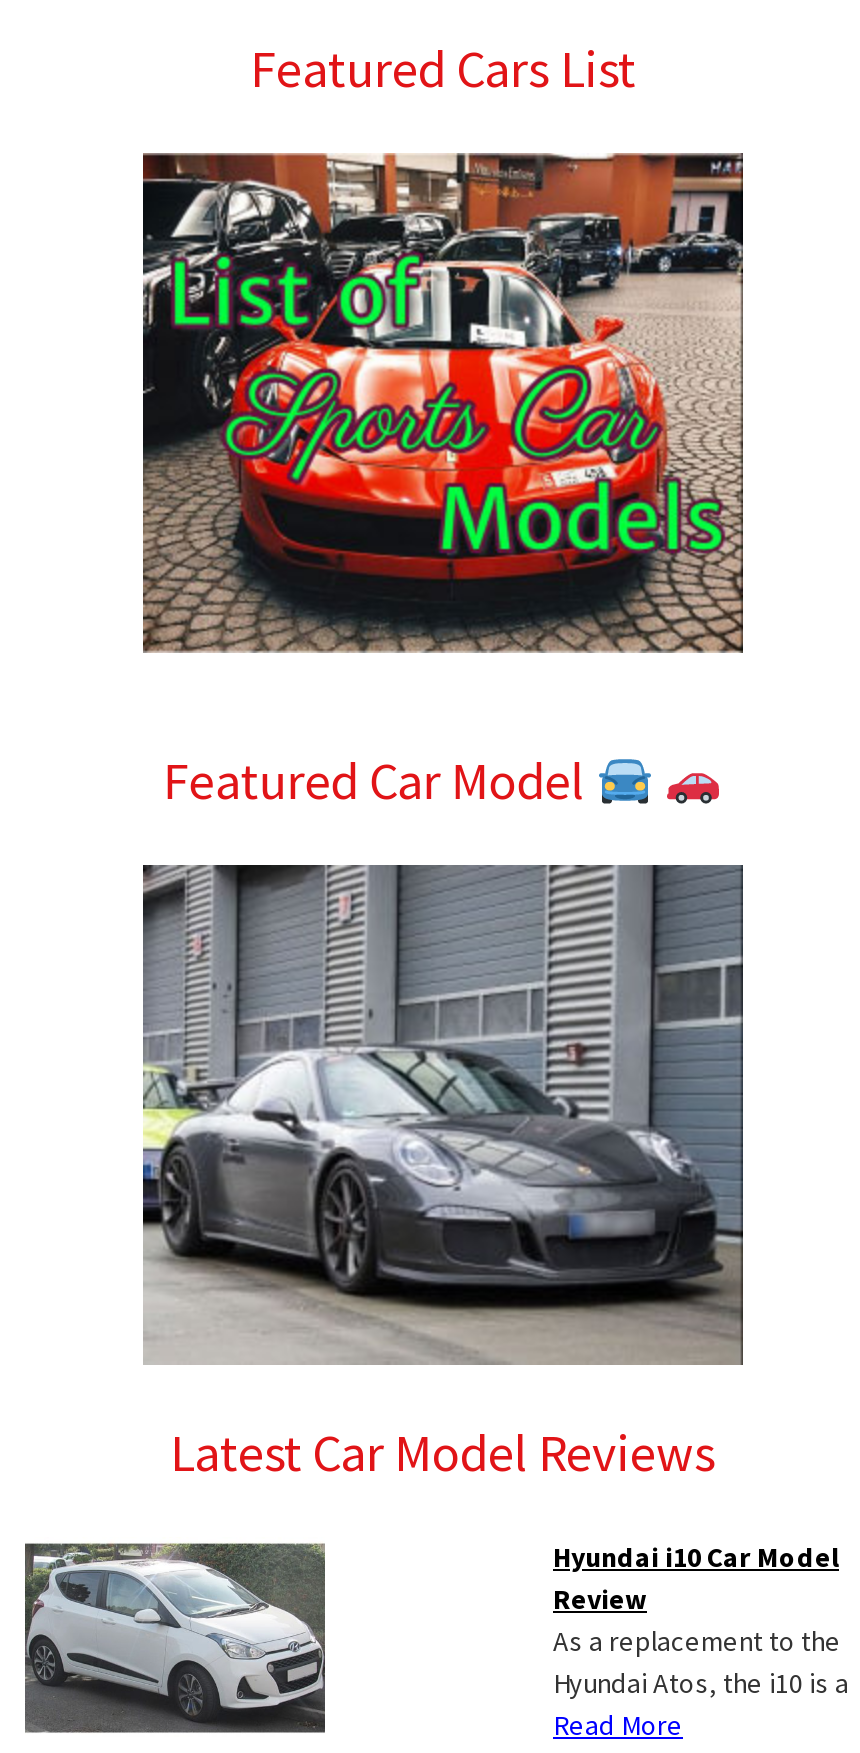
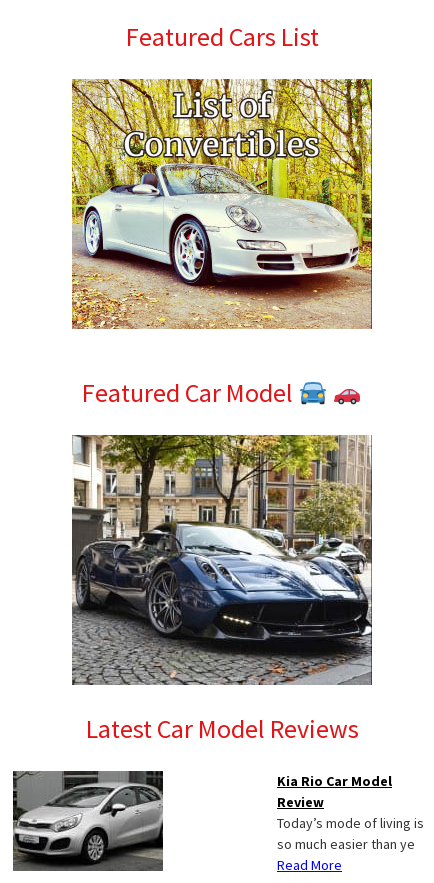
- [image]
+ [image]

- [image]
+ [image]

- [image]
+ [image]

- Hyundai i10 Car Model
+ Kia Rio Car Model

- As a replacement to the
- Hyundai Atos, the i10 is a
+ Today’s mode of living is
+ so much easier than ye
